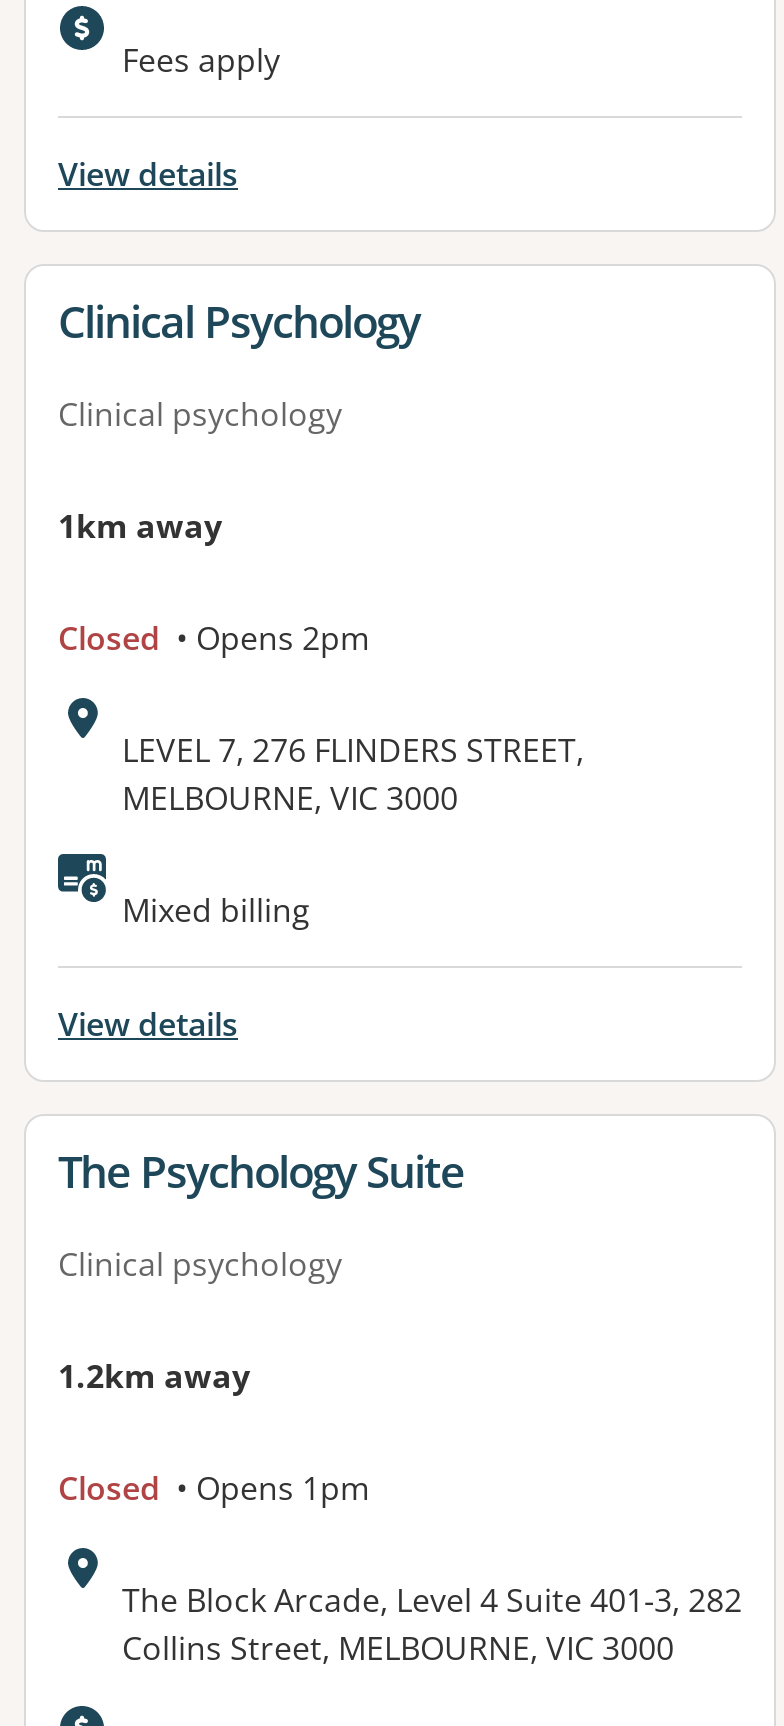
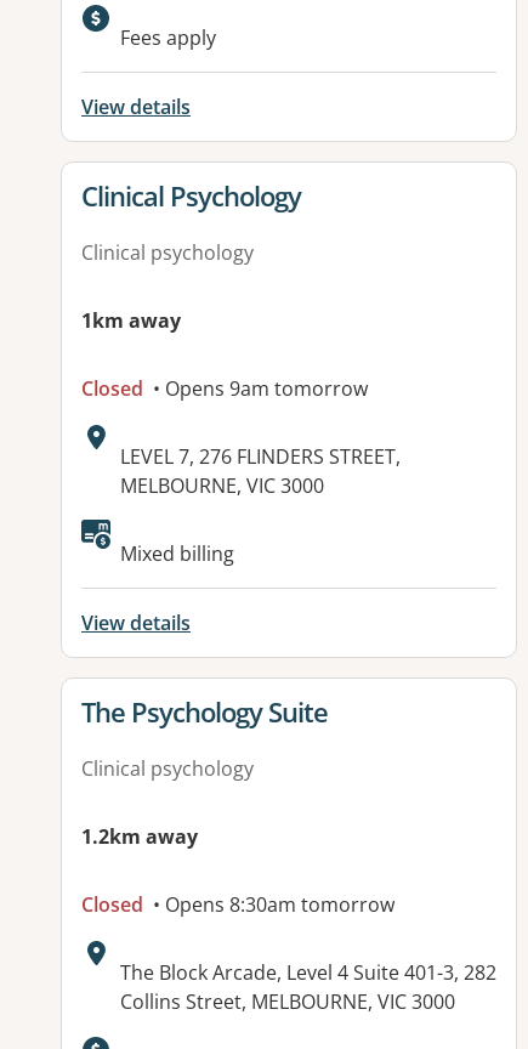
- Closed • Opens 2pm
+ Closed • Opens 9am tomorrow

- Closed • Opens 1pm
+ Closed • Opens 8:30am tomorrow
